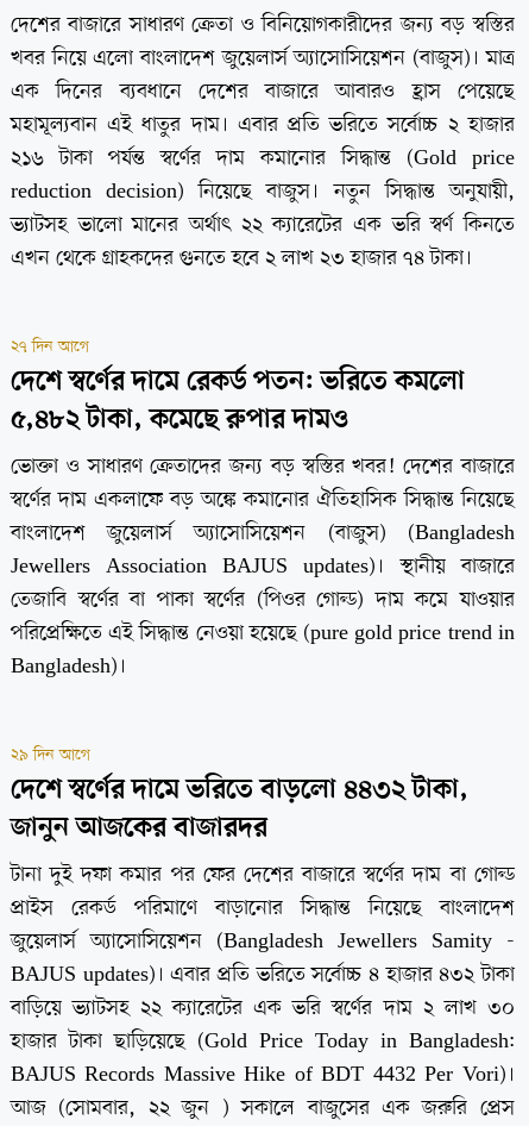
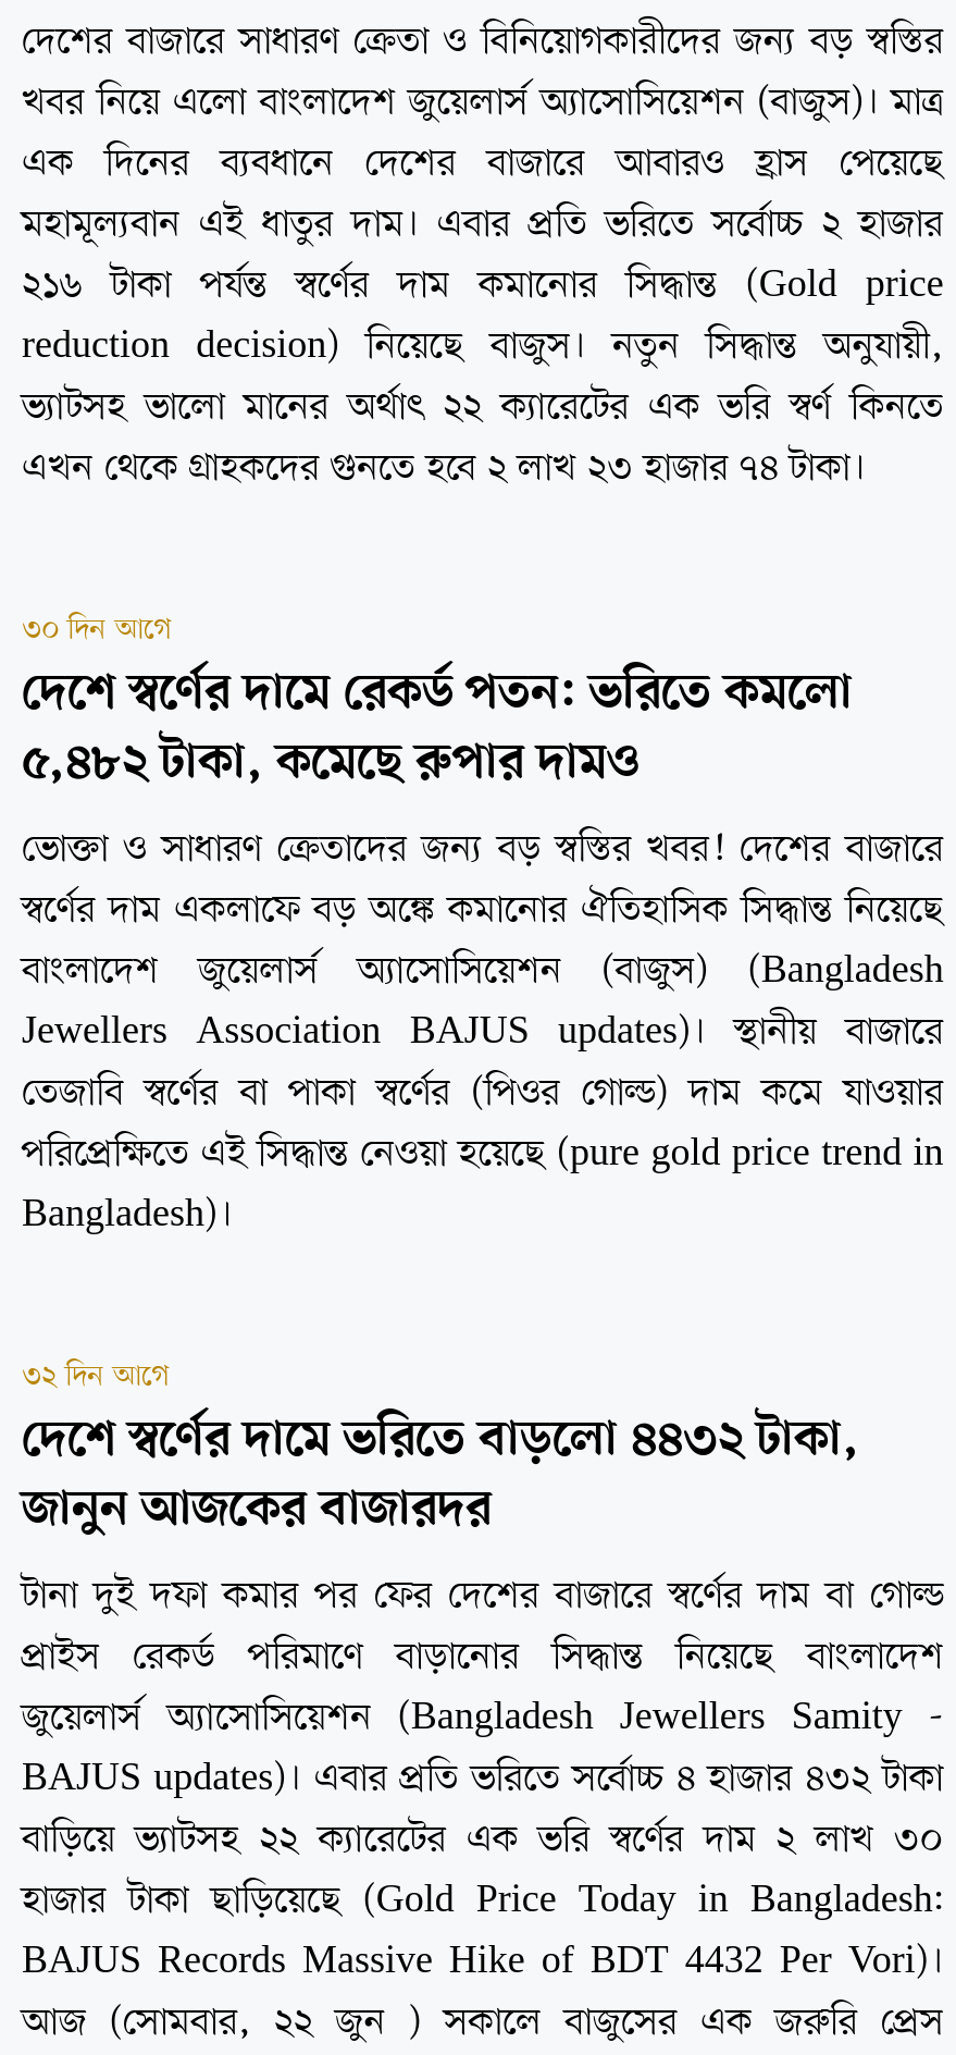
- ২৭ দিন আগে
+ ৩০ দিন আগে

- ২৯ দিন আগে
+ ৩২ দিন আগে
